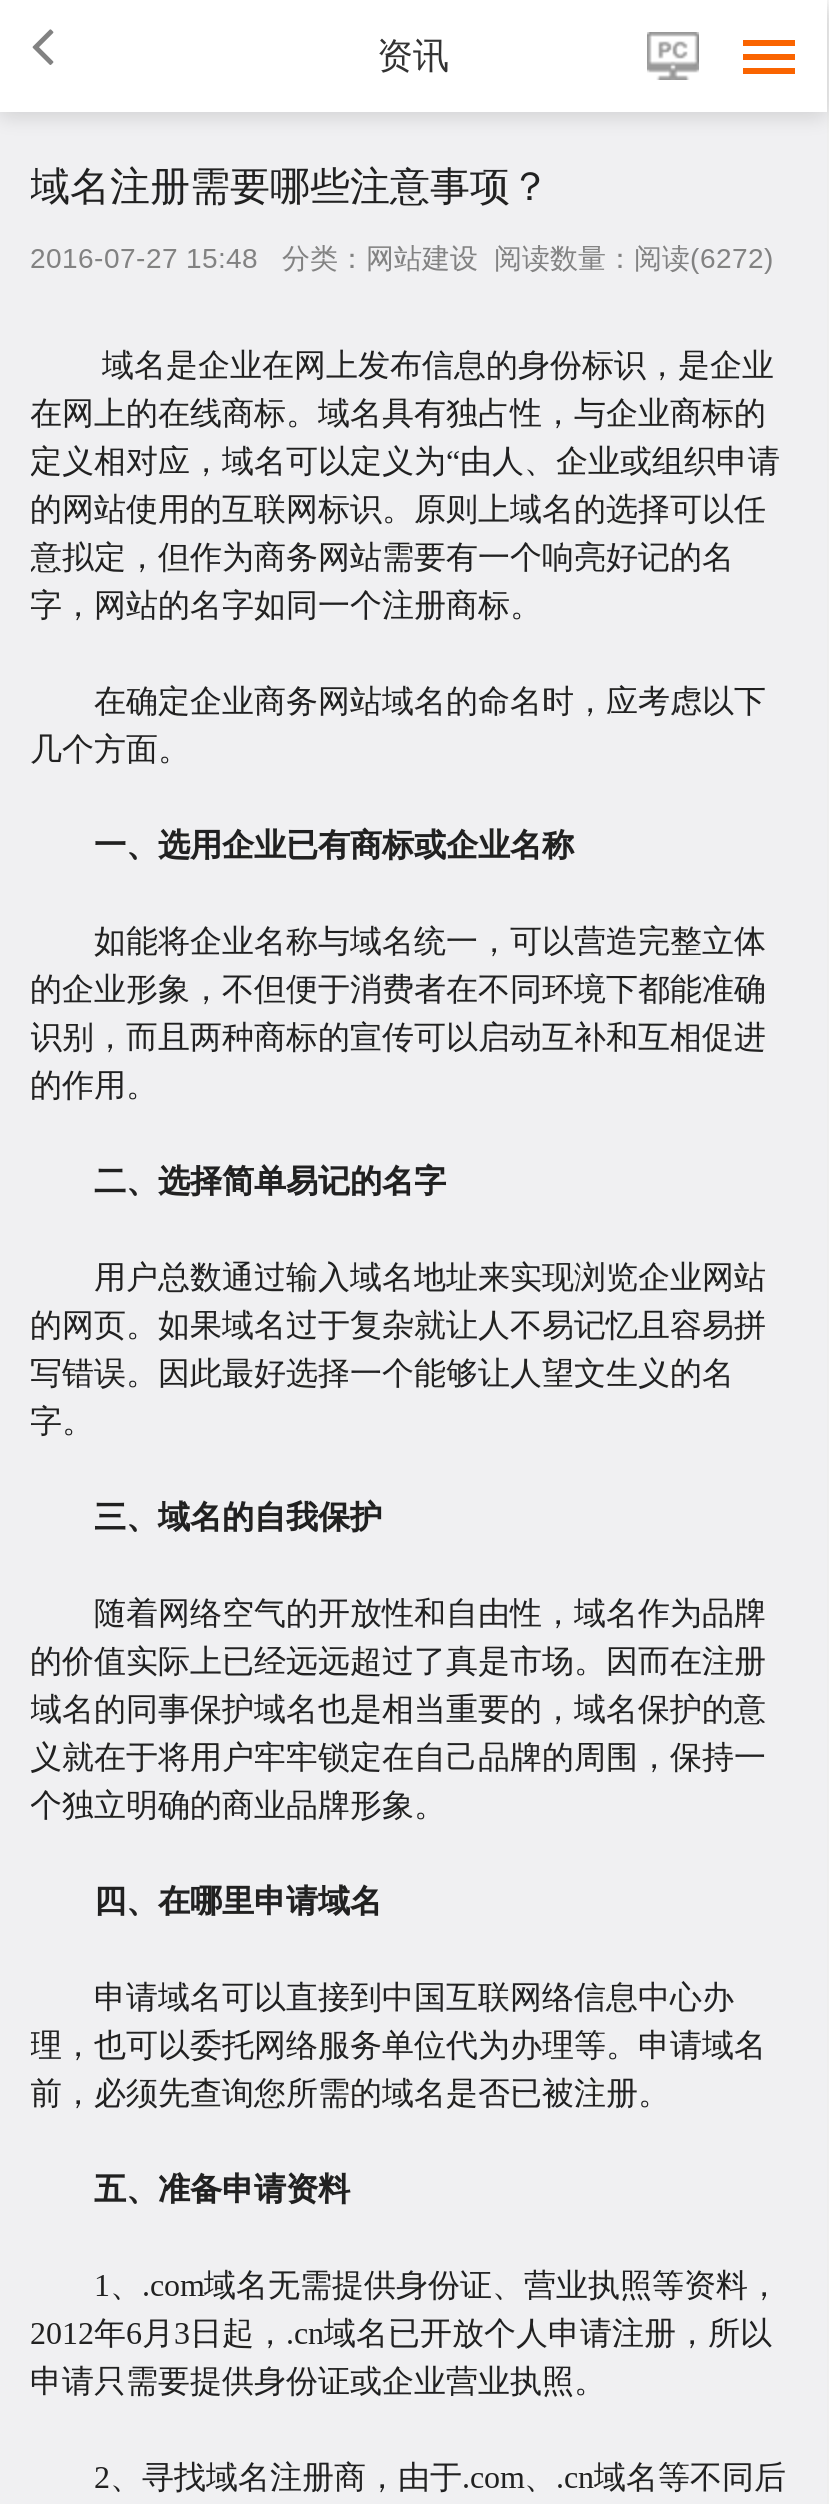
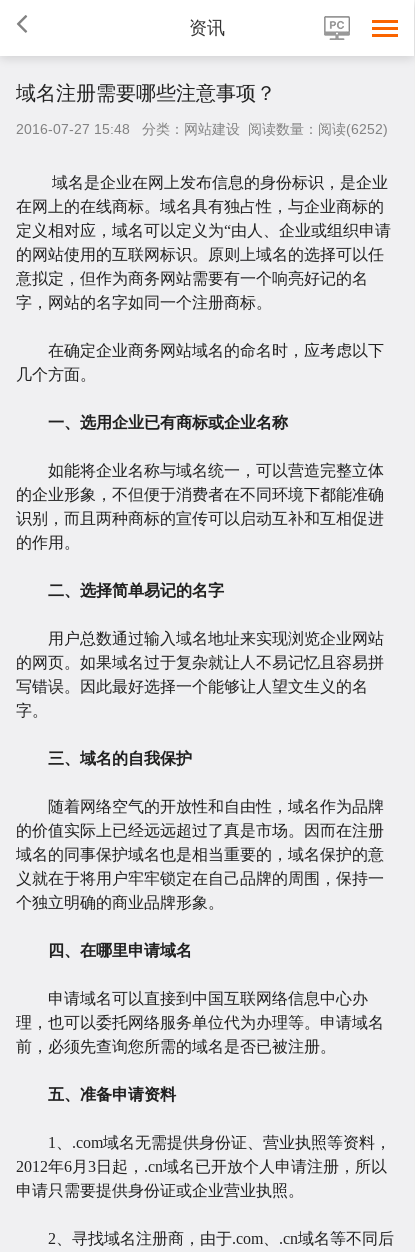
- 2016-07-27 15:48 分类：网站建设 阅读数量：阅读(6272)
+ 2016-07-27 15:48 分类：网站建设 阅读数量：阅读(6252)
